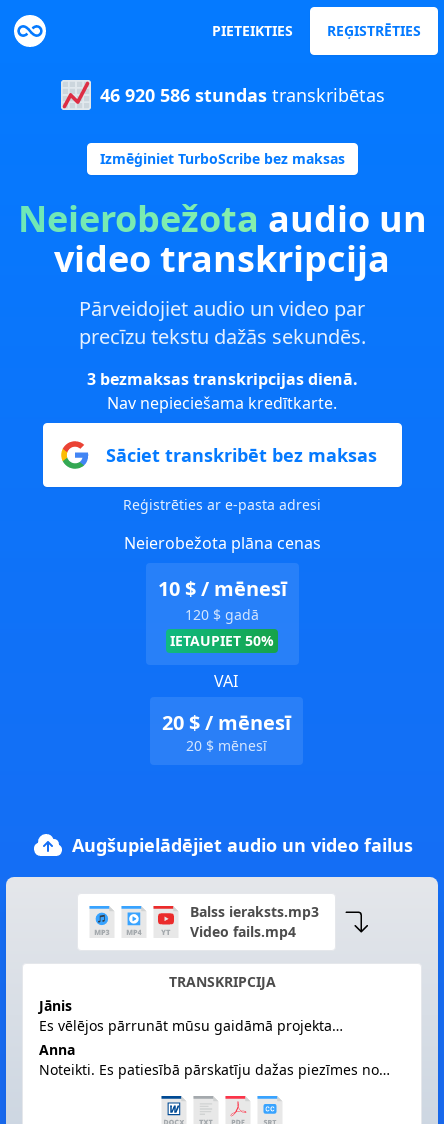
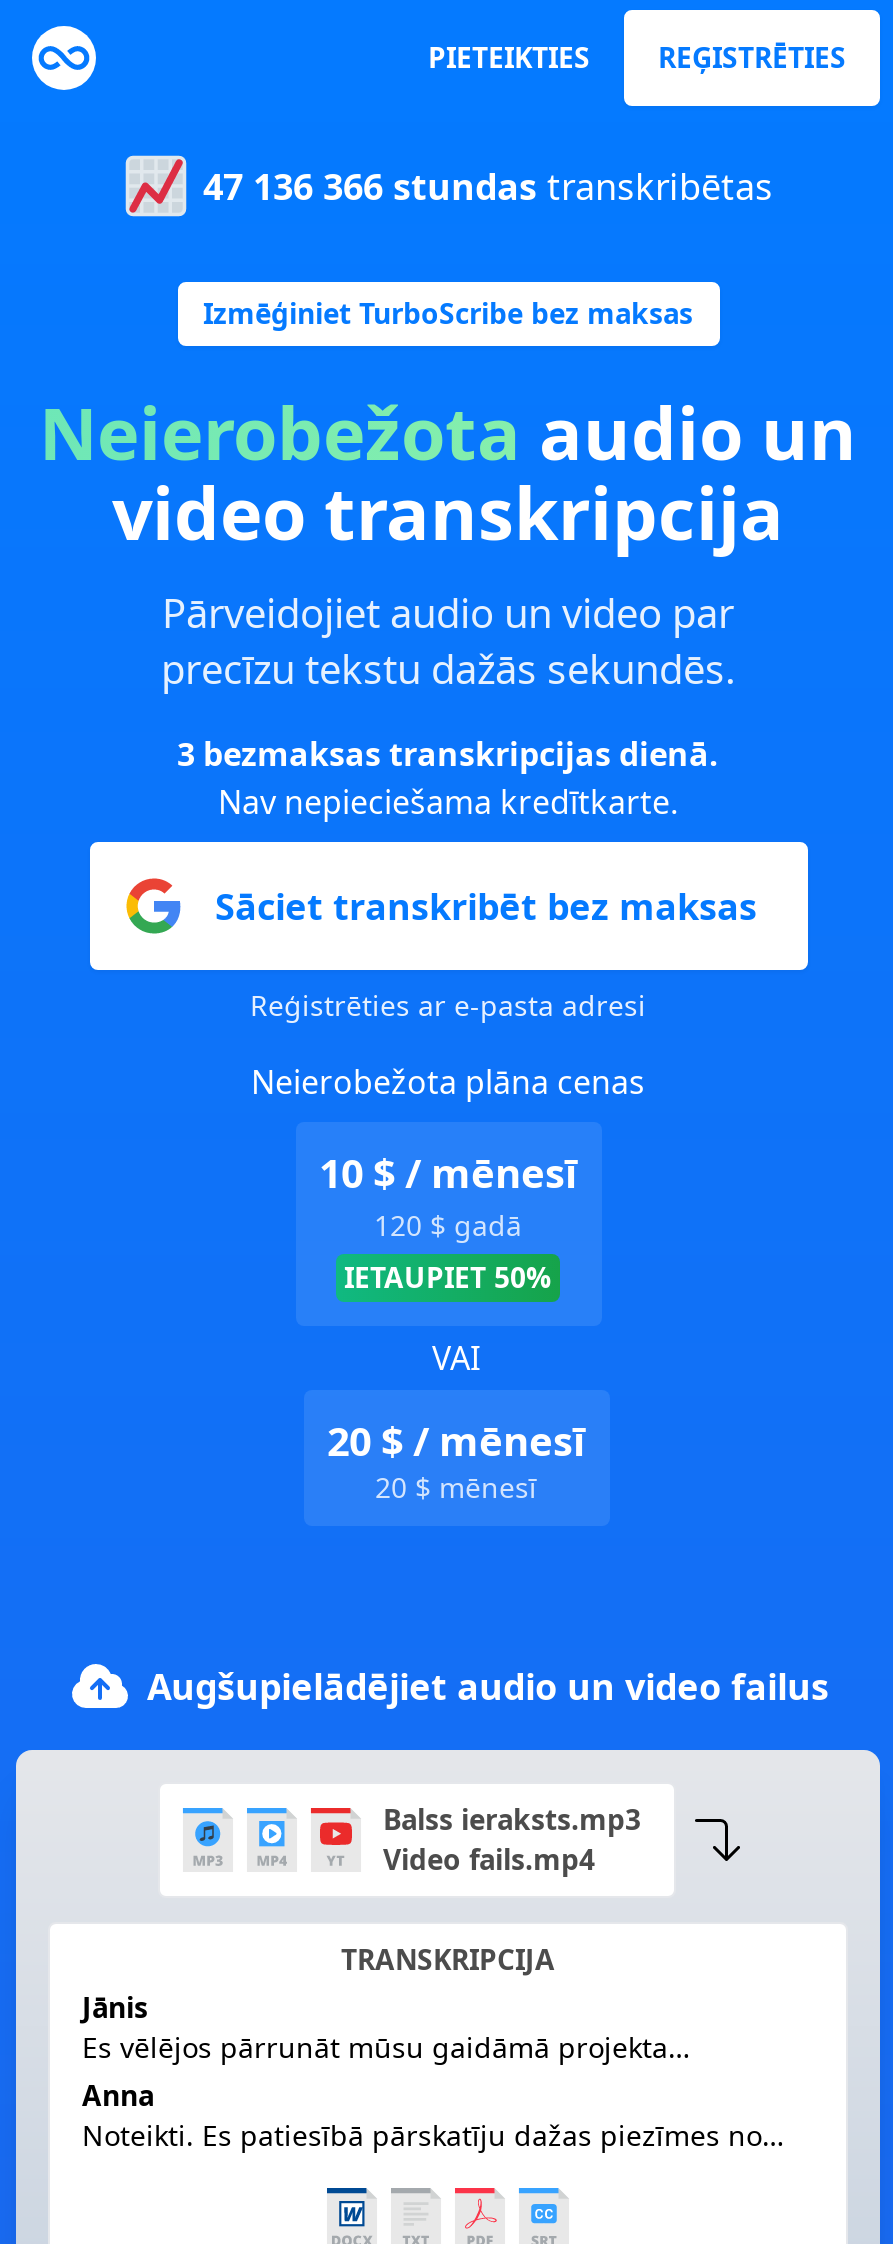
- 46 920 586 stundas transkribētas
+ 47 136 366 stundas transkribētas
